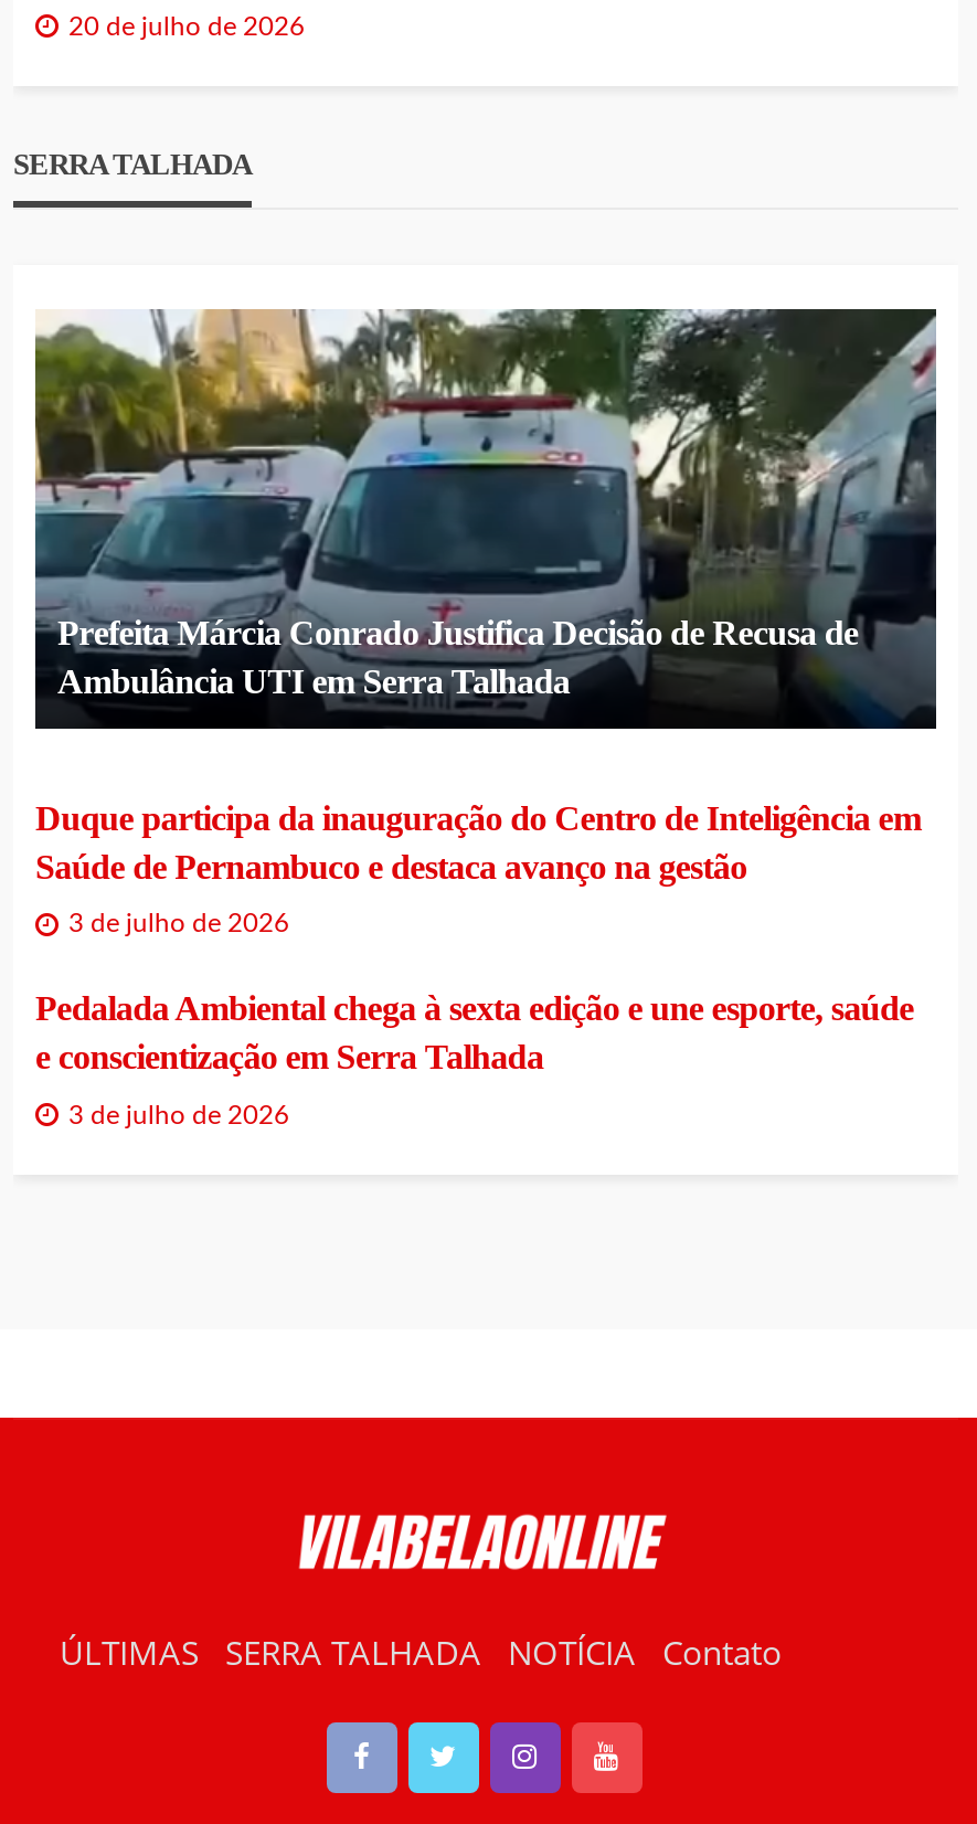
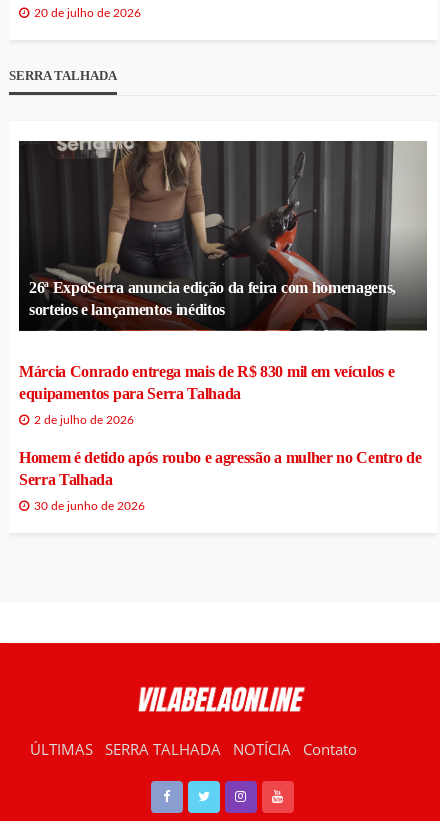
- [image]
- Prefeita Márcia Conrado Justifica Decisão de Recusa de
- Ambulância UTI em Serra Talhada
+ [image]
+ 26ª ExpoSerra anuncia edição da feira com homenagens,
+ sorteios e lançamentos inéditos

- Duque participa da inauguração do Centro de Inteligência em
- Saúde de Pernambuco e destaca avanço na gestão
+ Márcia Conrado entrega mais de R$ 830 mil em veículos e
+ equipamentos para Serra Talhada

- 3 de julho de 2026
+ 2 de julho de 2026

- Pedalada Ambiental chega à sexta edição e une esporte, saúde
- e conscientização em Serra Talhada
+ Homem é detido após roubo e agressão a mulher no Centro de
+ Serra Talhada

- 3 de julho de 2026
+ 30 de junho de 2026
